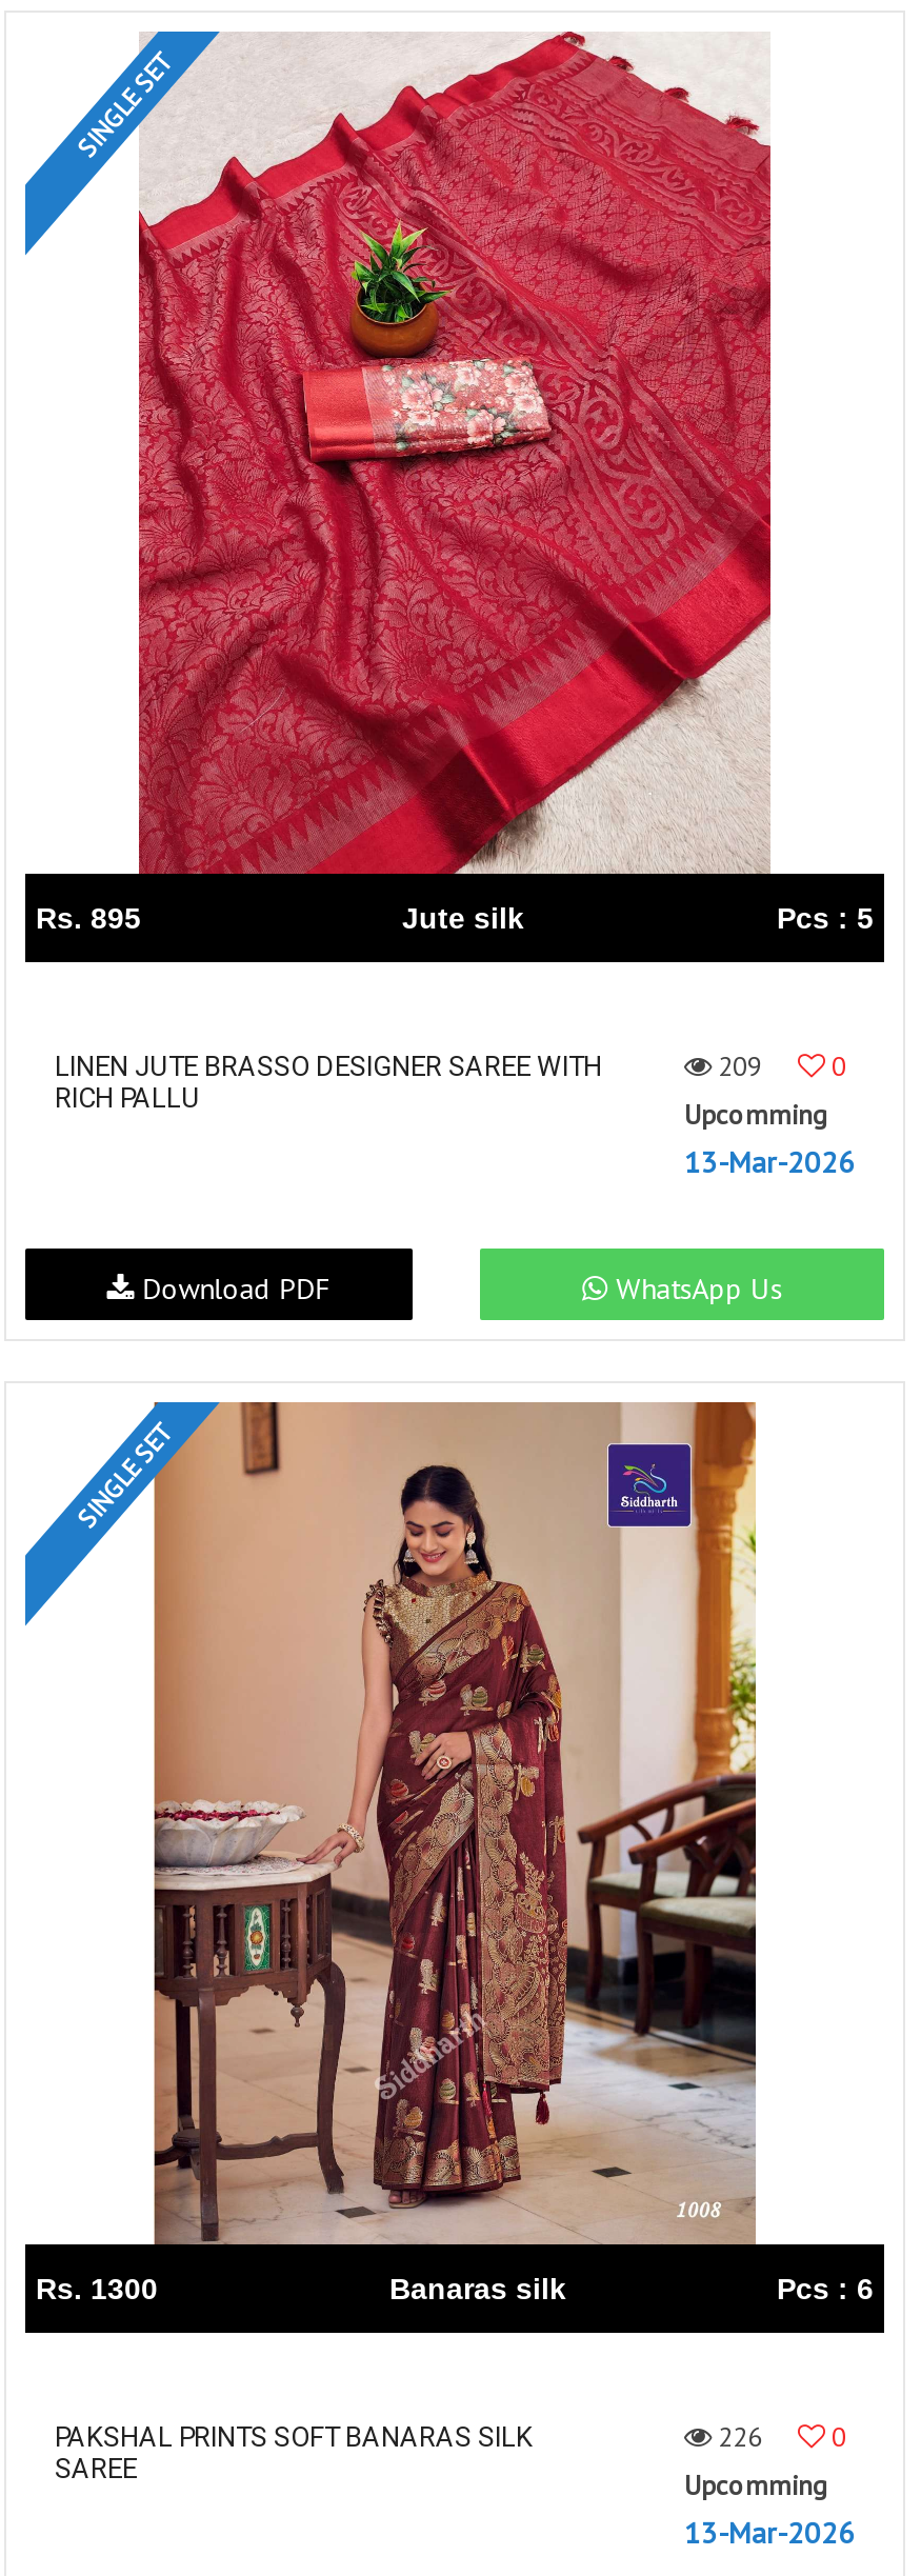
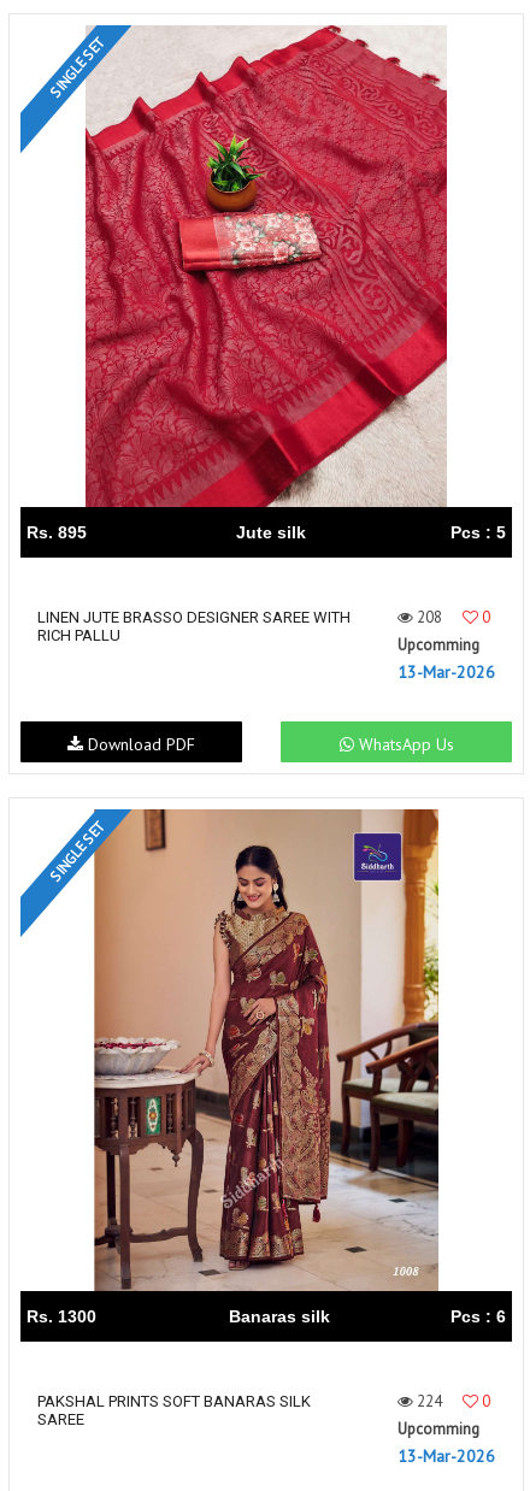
- 209 0
+ 208 0

- 226 0
+ 224 0
